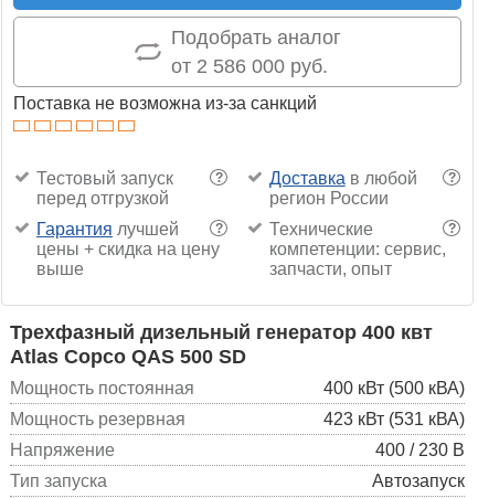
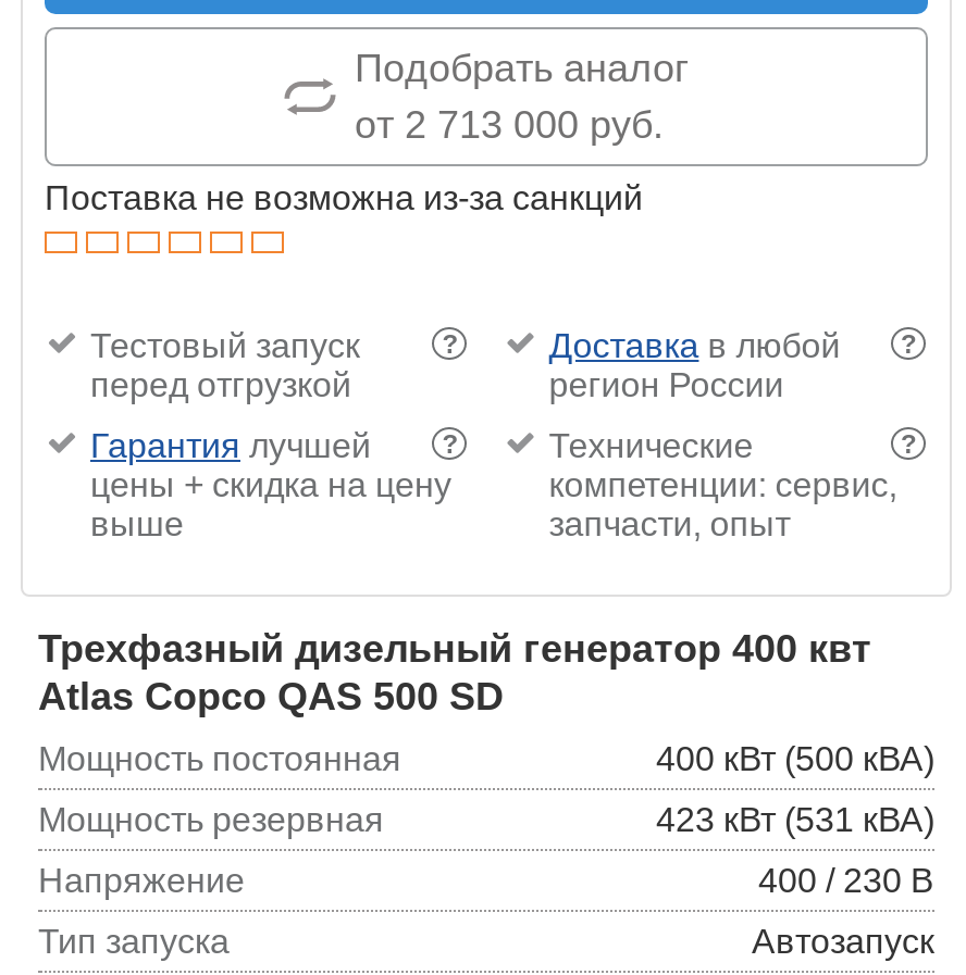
- от 2 586 000 руб.
+ от 2 713 000 руб.
